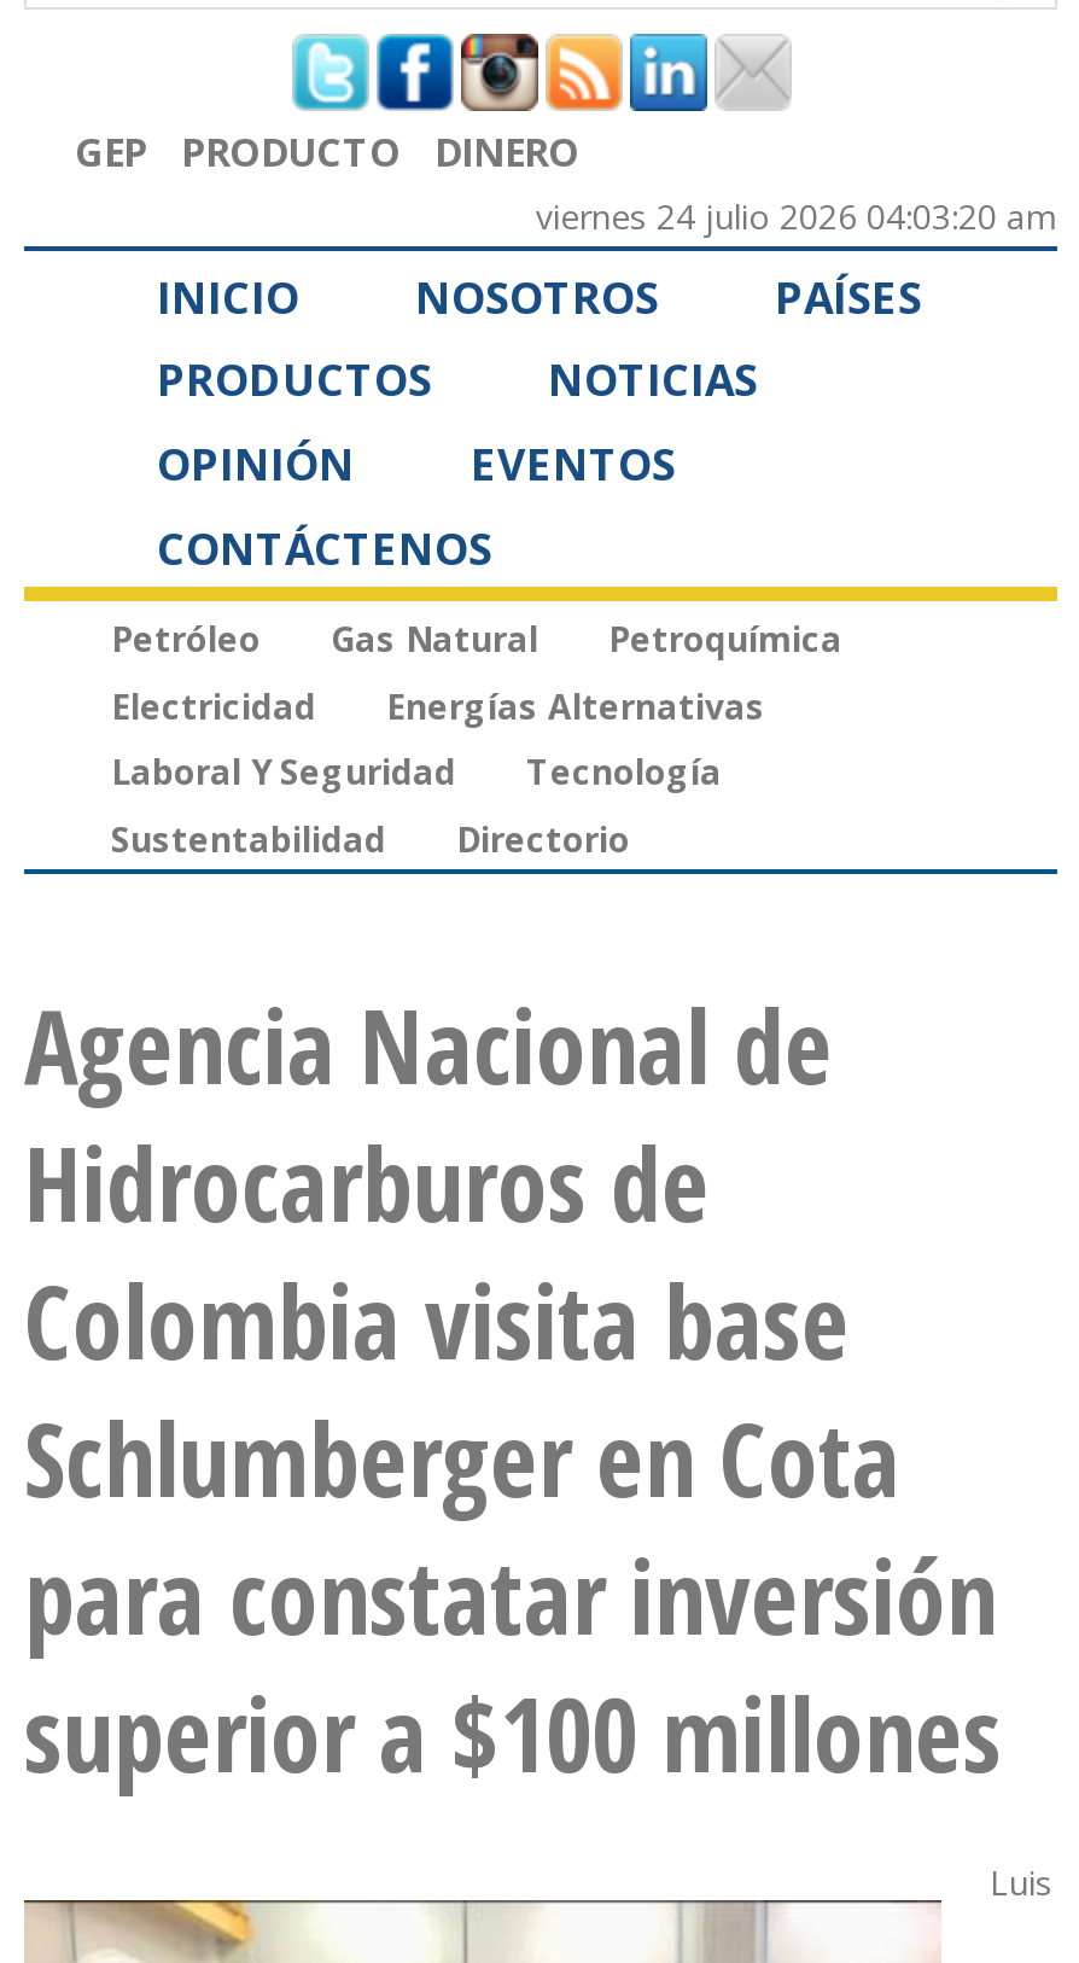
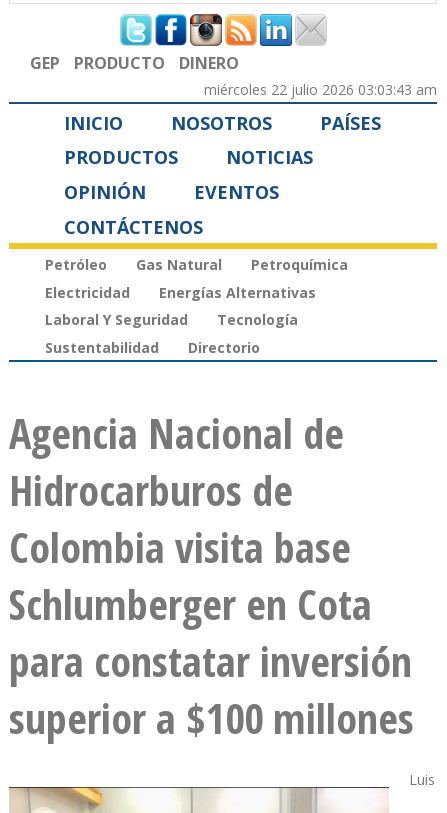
- viernes 24 julio 2026 04:03:20 am
+ miércoles 22 julio 2026 03:03:43 am
